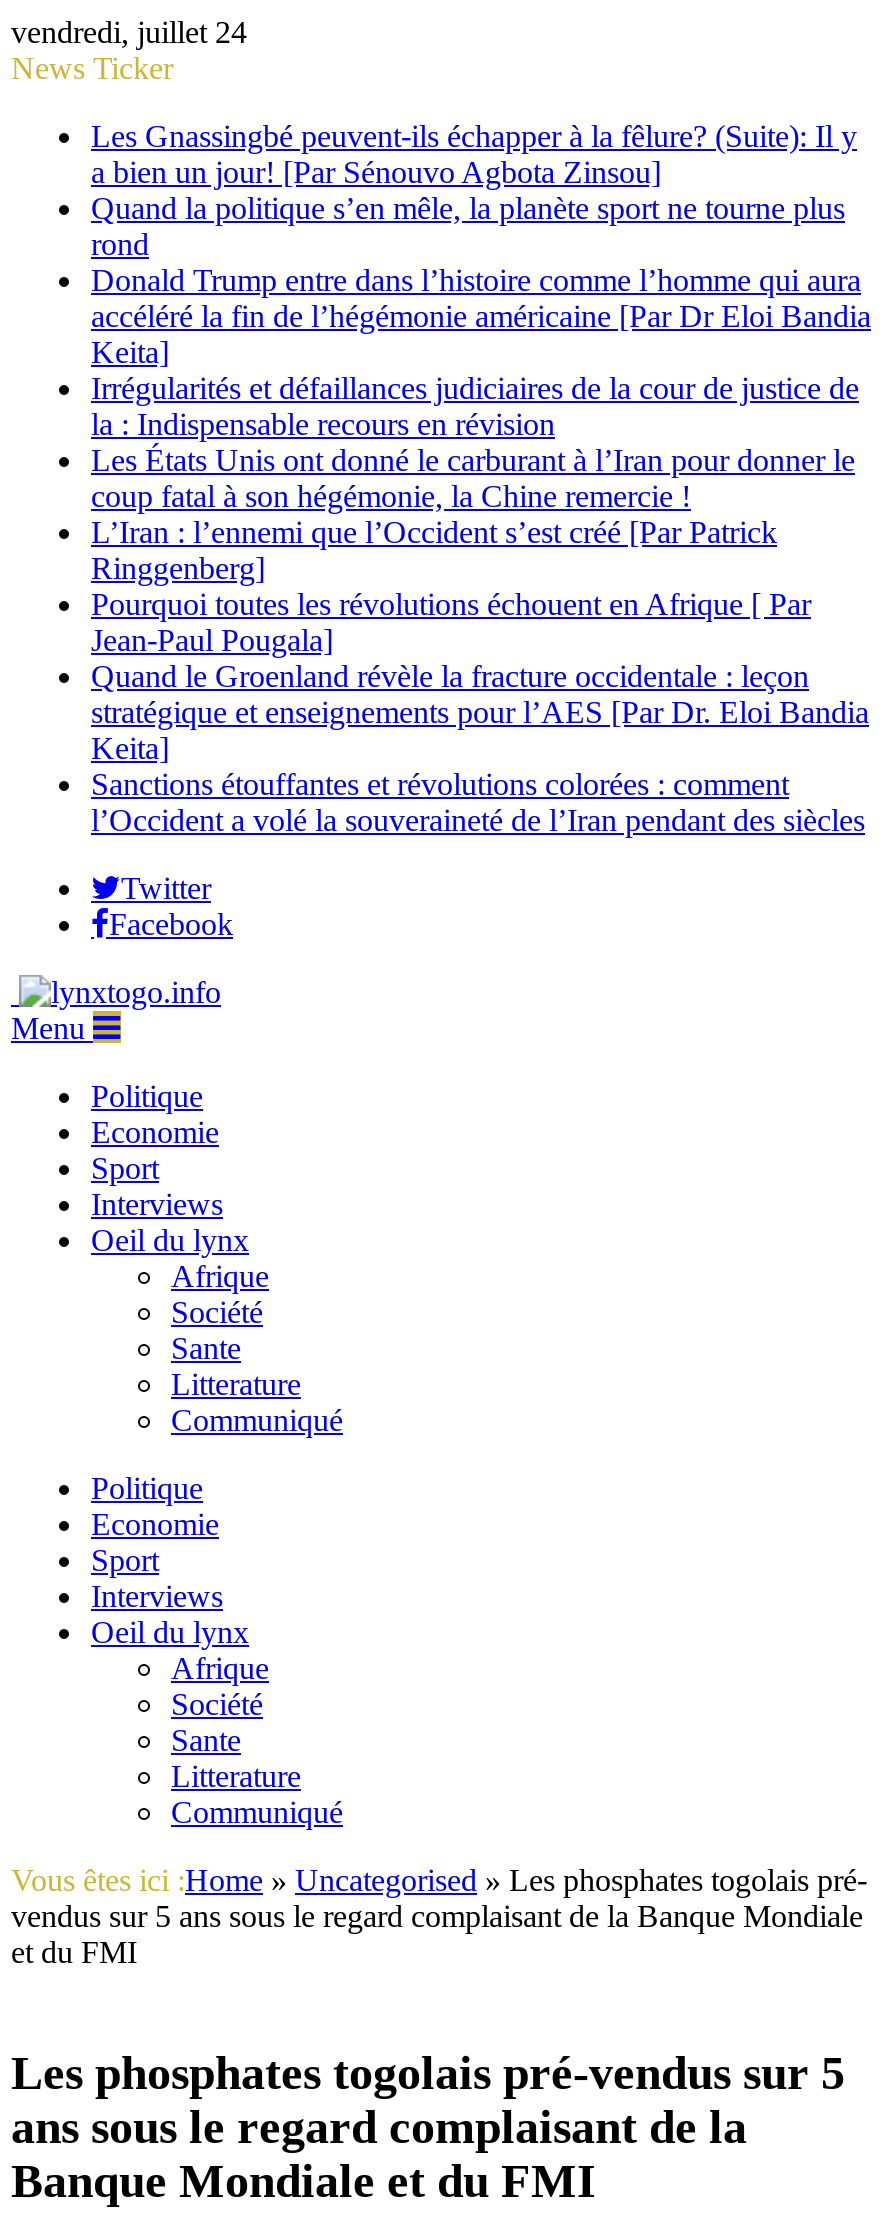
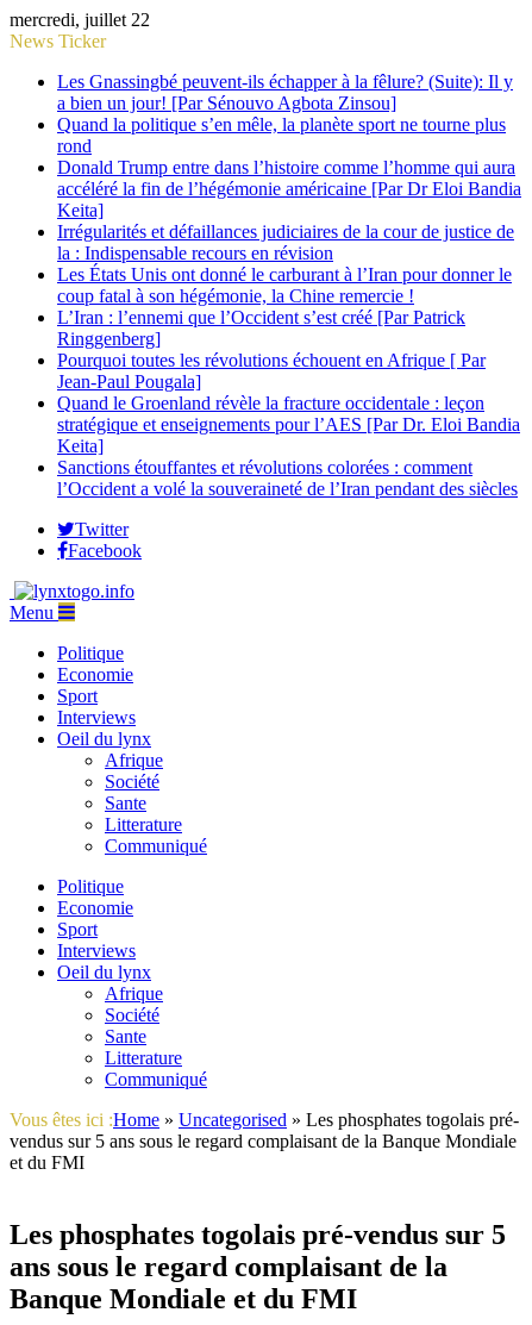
- vendredi, juillet 24
+ mercredi, juillet 22
